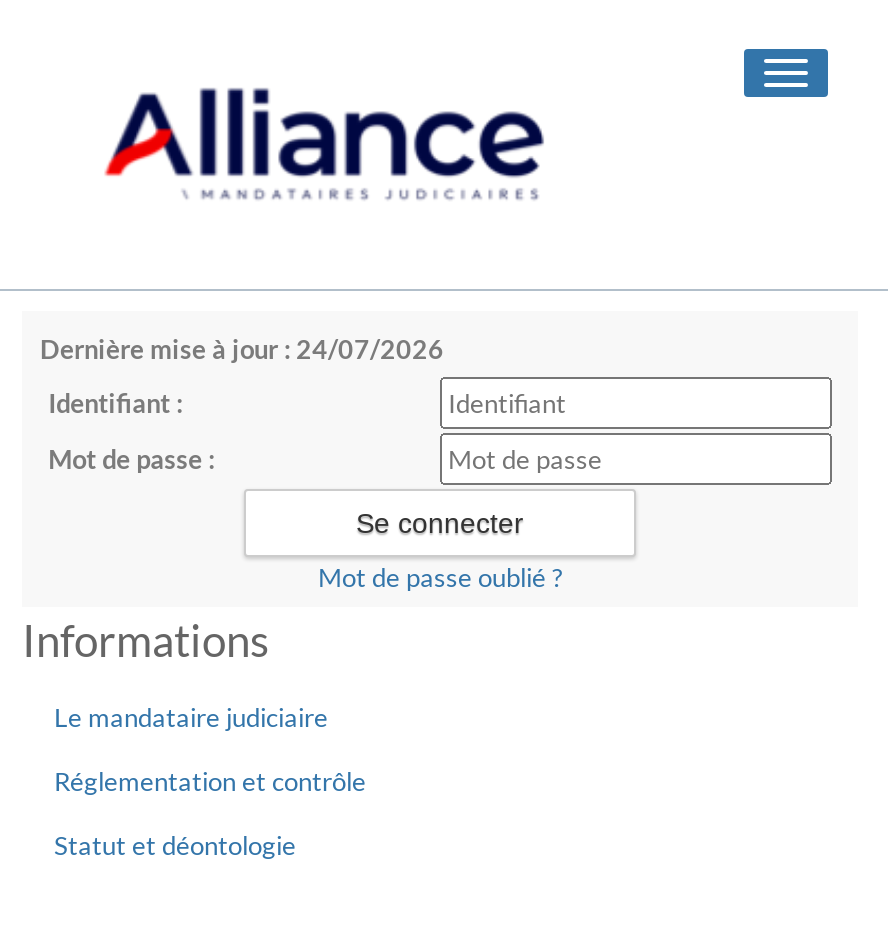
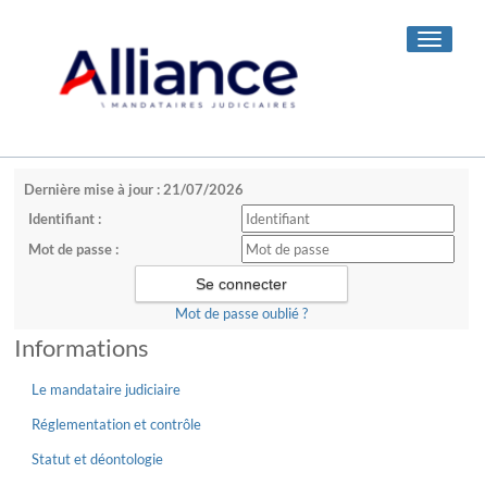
- Dernière mise à jour : 24/07/2026
+ Dernière mise à jour : 21/07/2026
